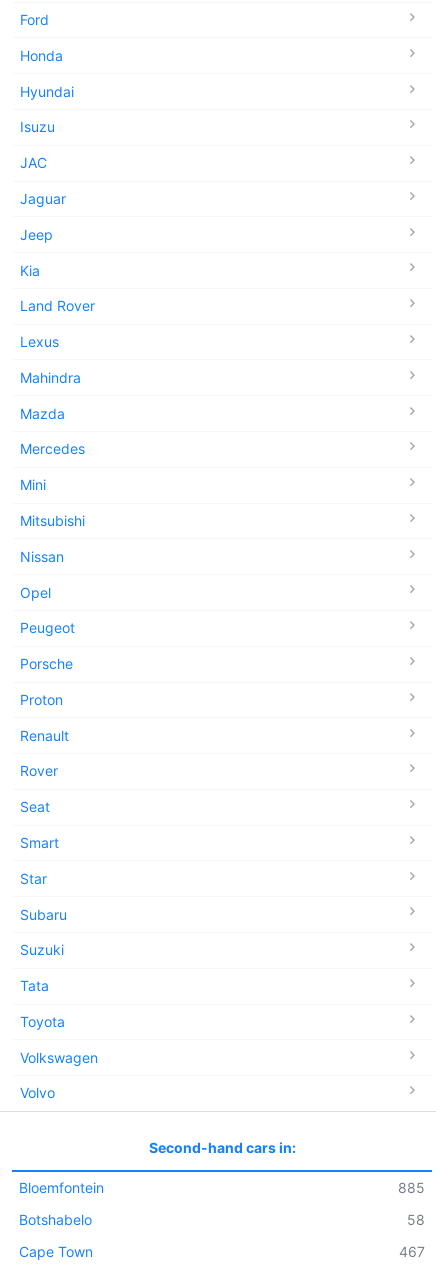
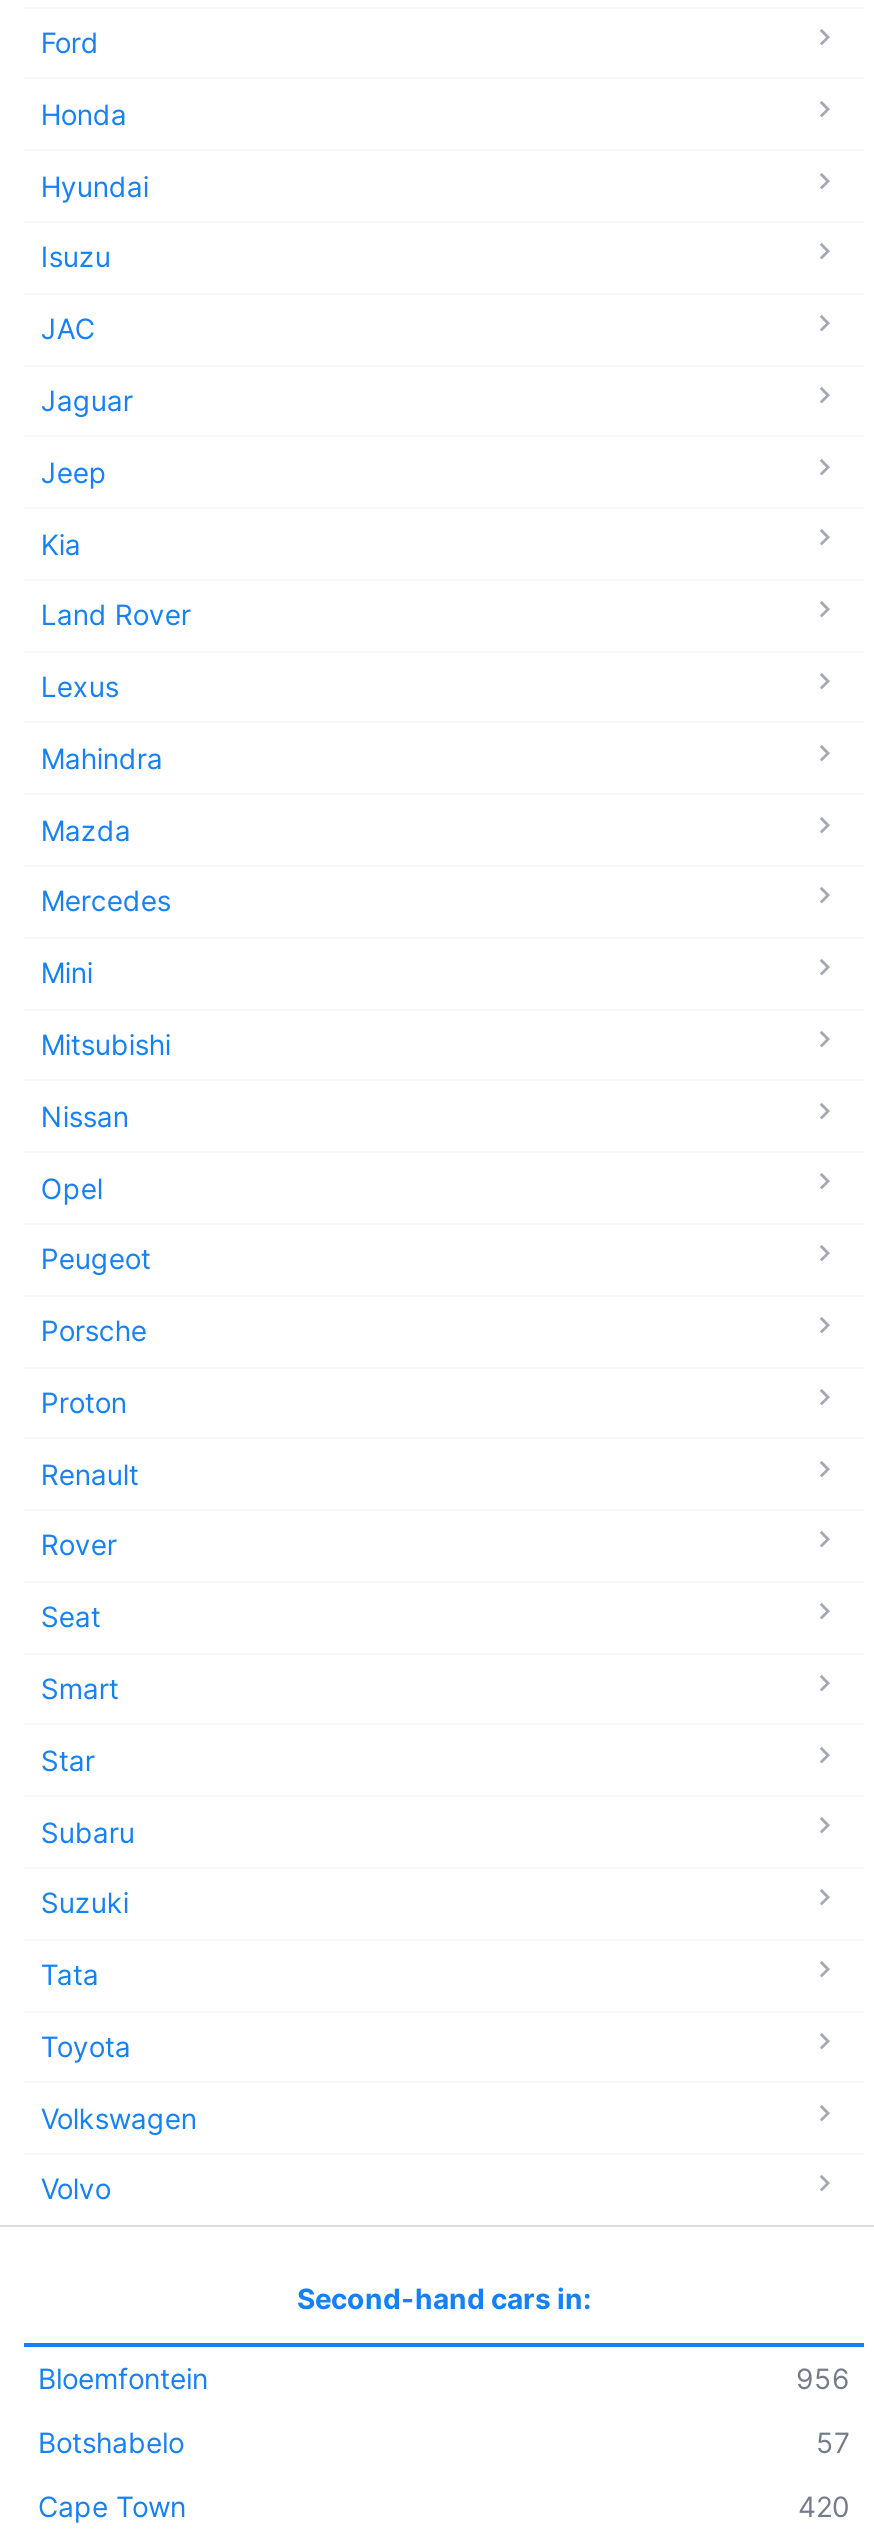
- 885
+ 956

- 58
+ 57

- 467
+ 420
